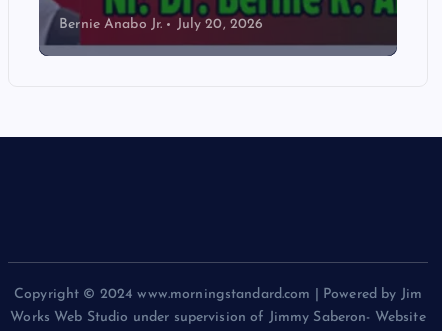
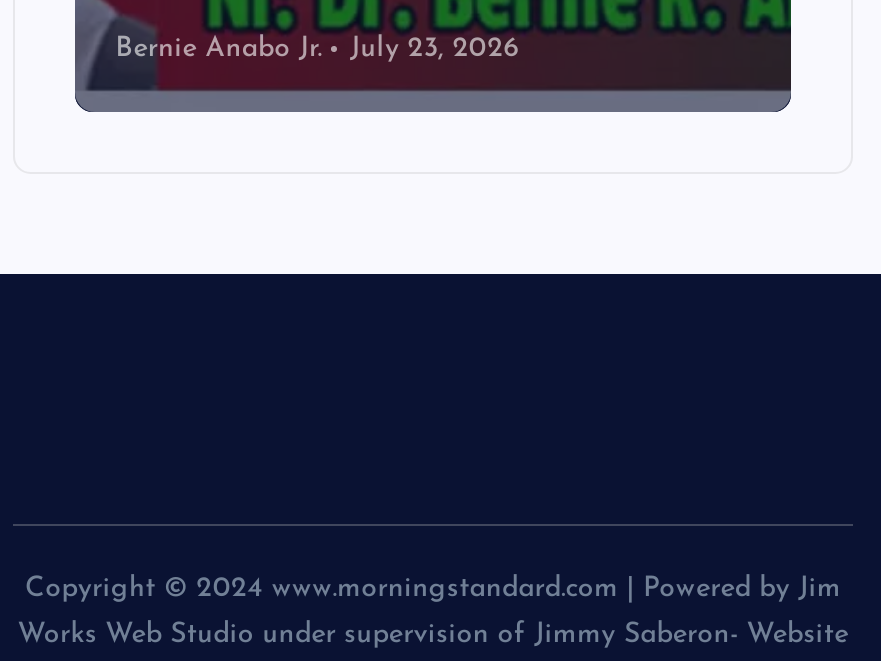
- Bernie Anabo Jr. July 20, 2026
+ Bernie Anabo Jr. July 23, 2026
